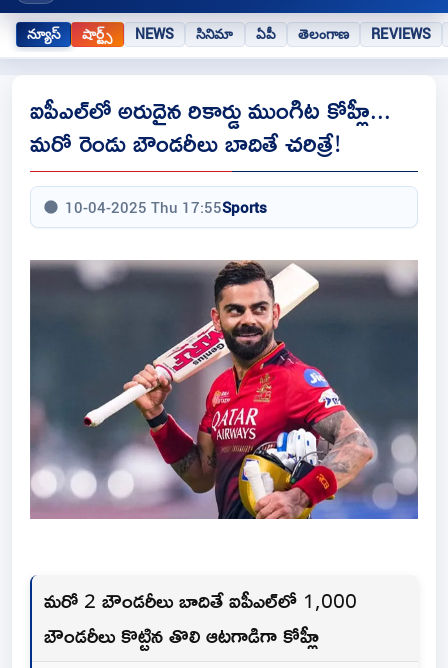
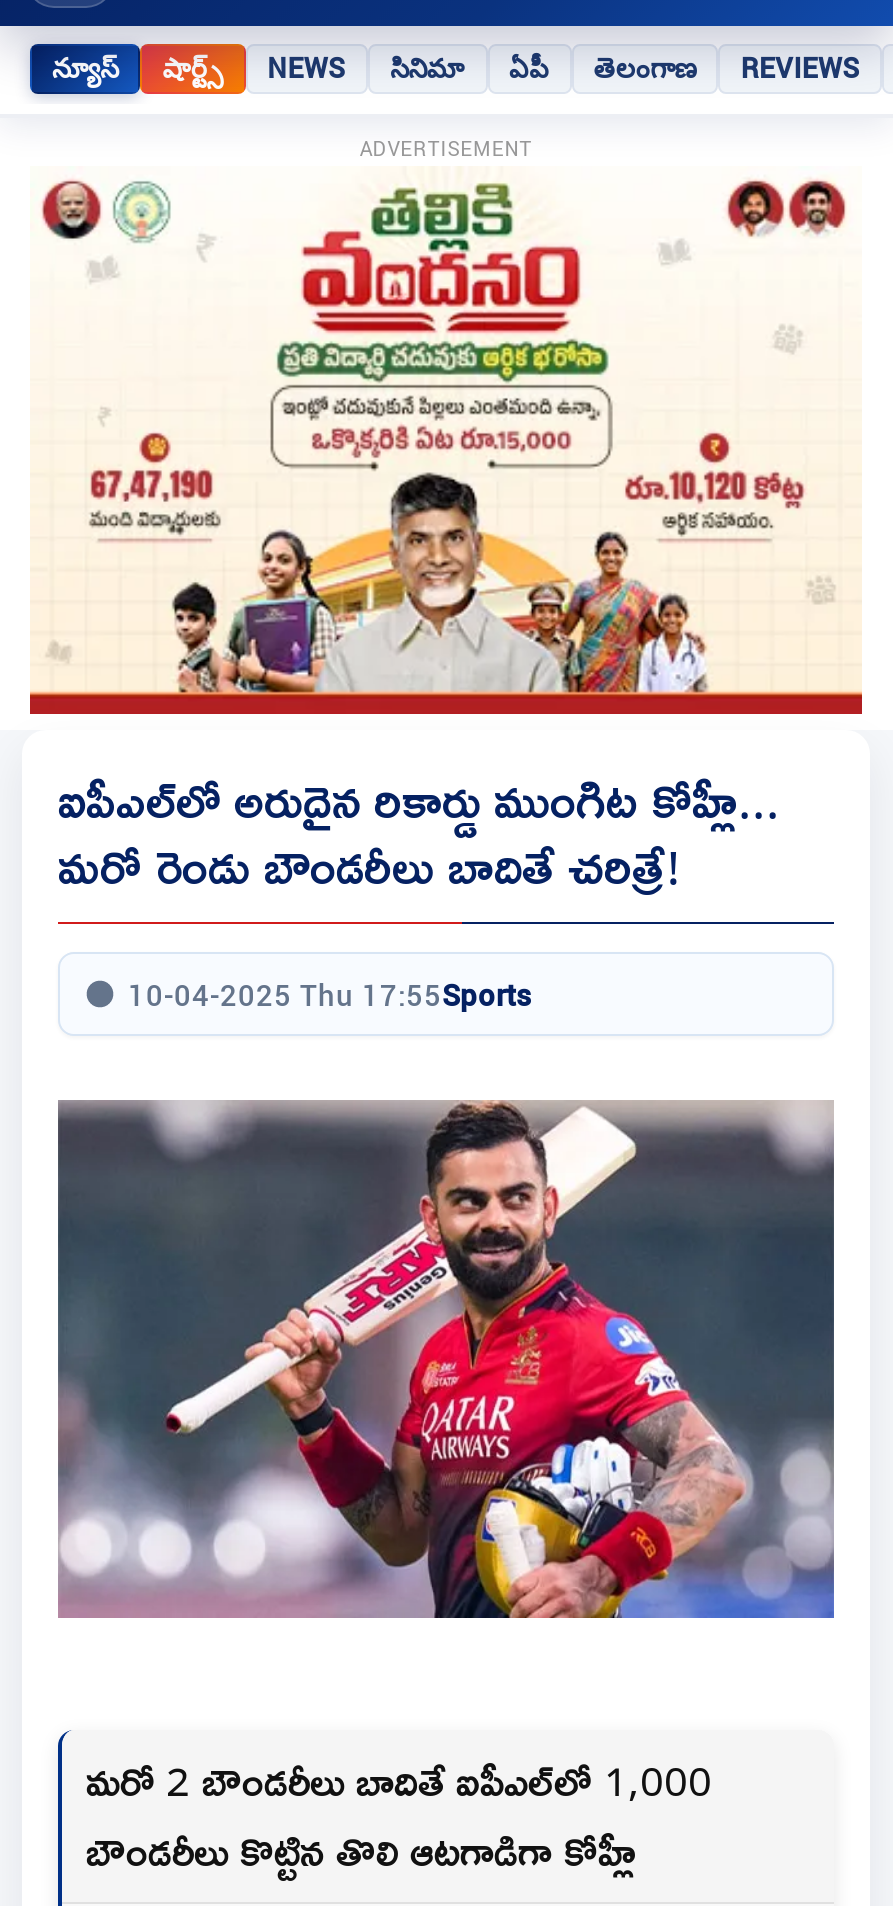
+ [image]

+ ADVERTISEMENT
